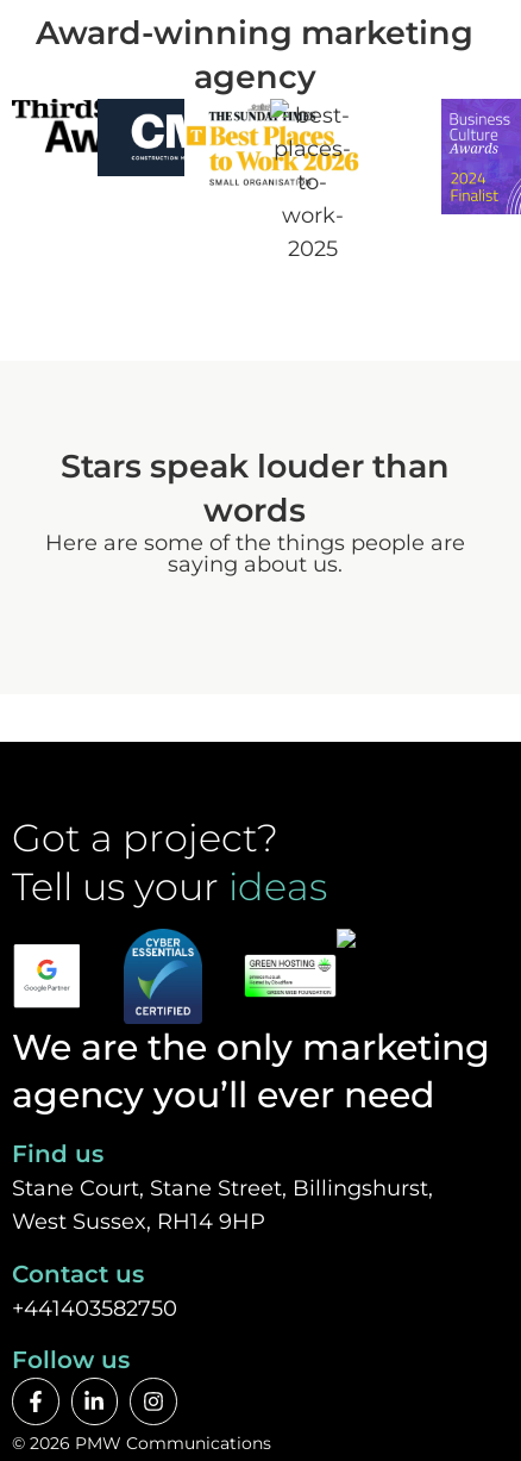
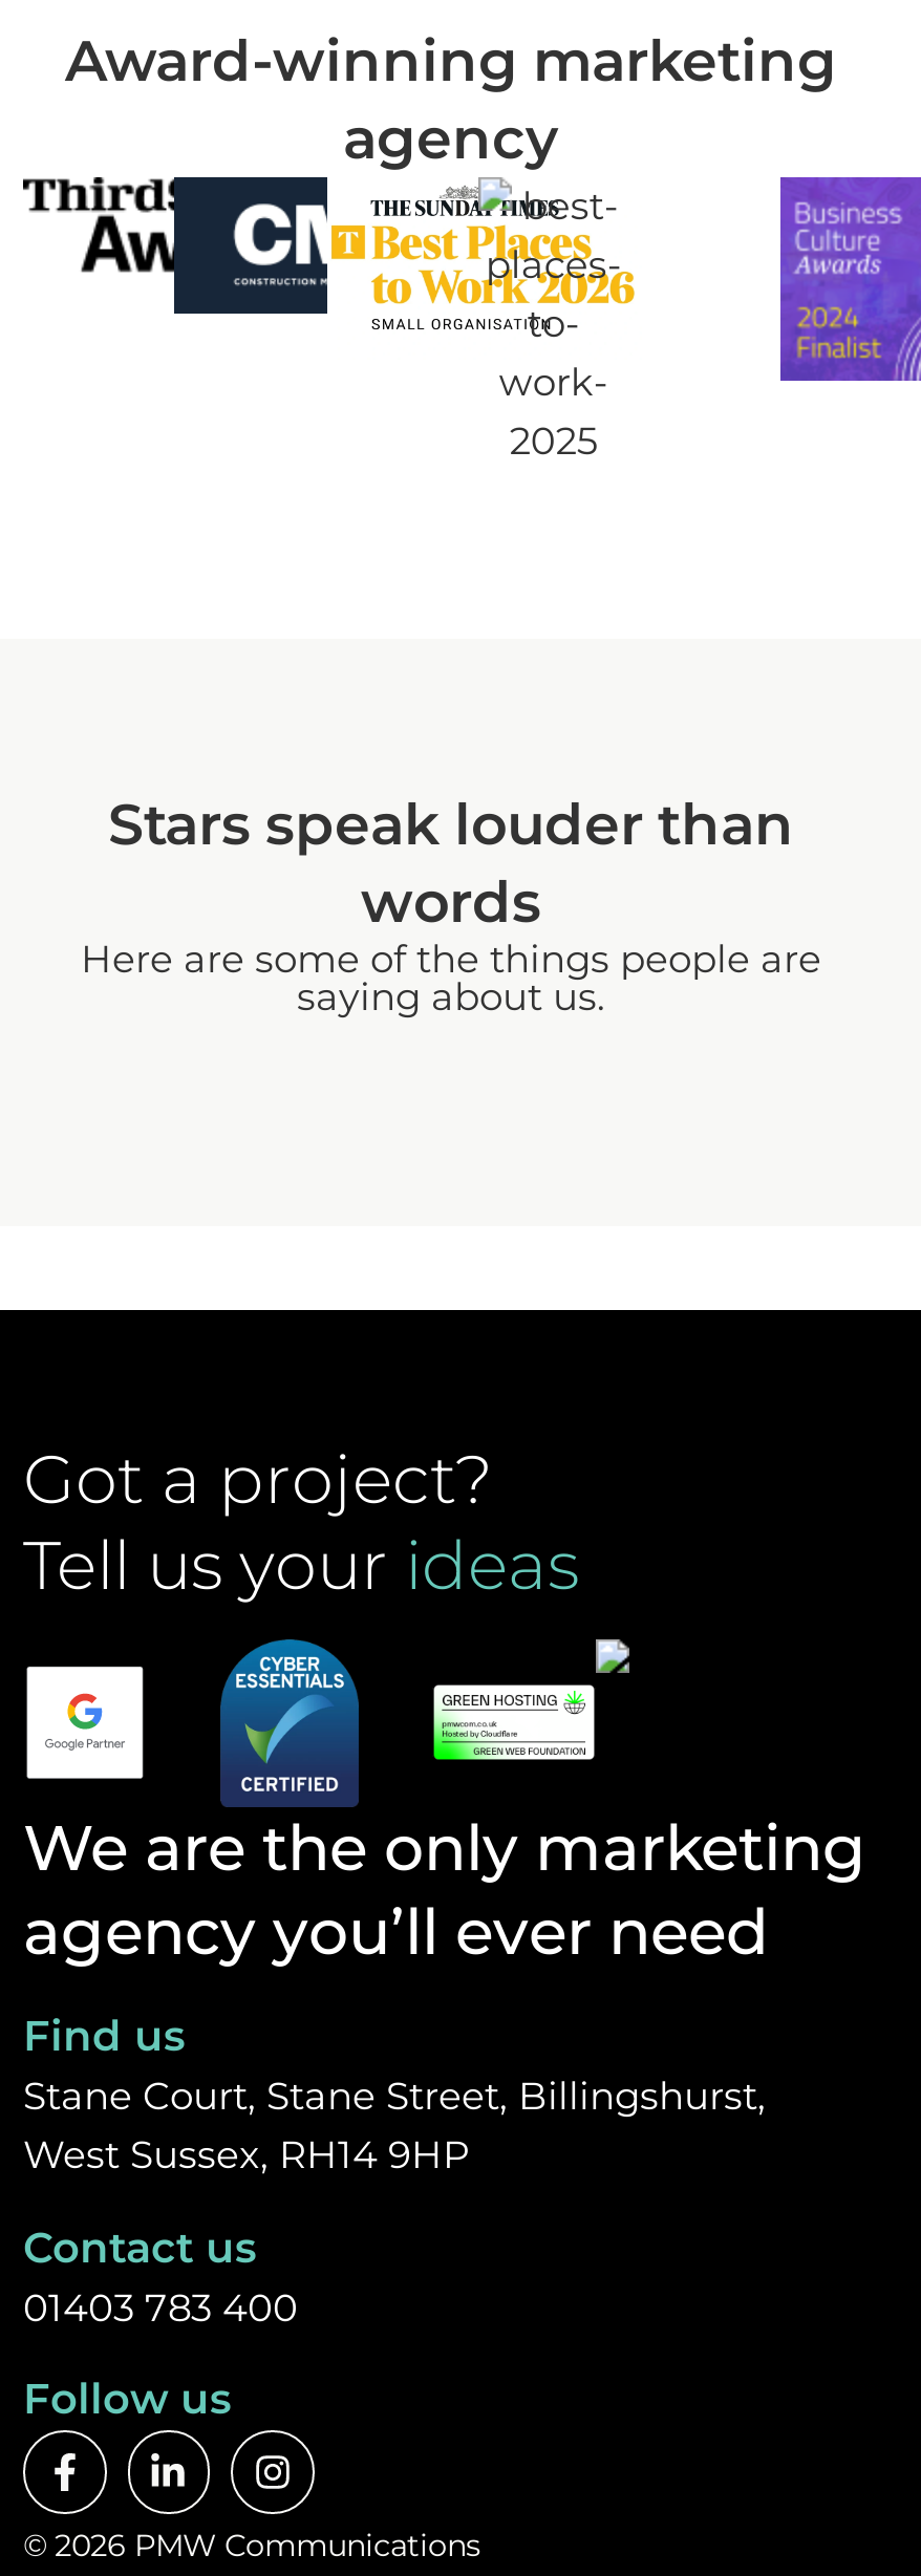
- +441403582750
+ 01403 783 400
